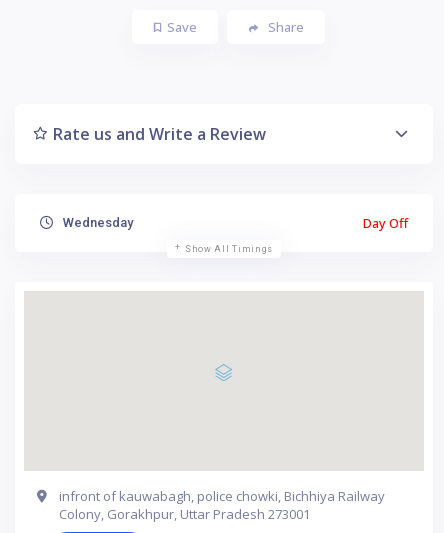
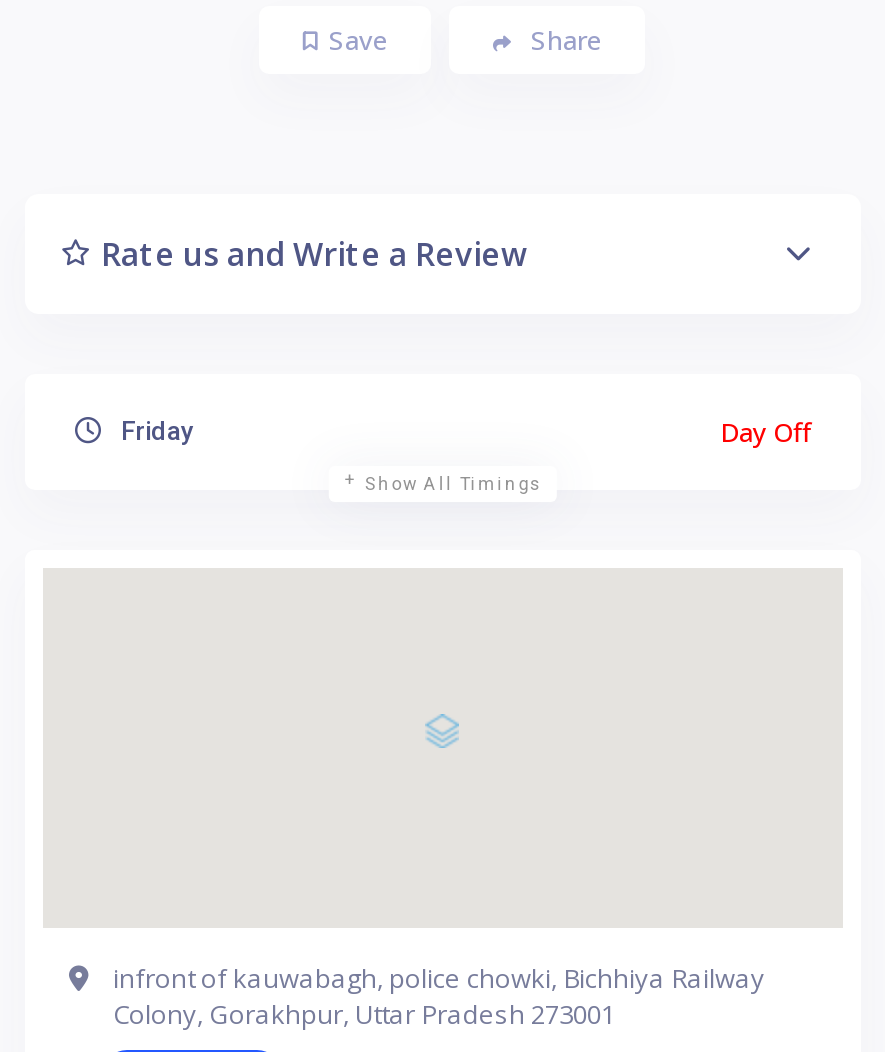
- Wednesday
+ Friday
